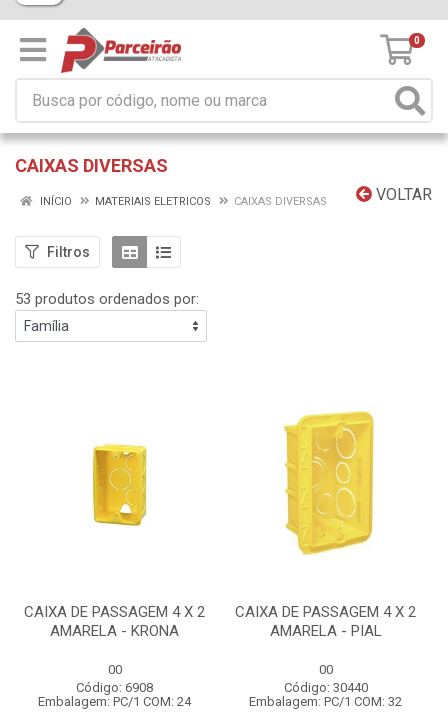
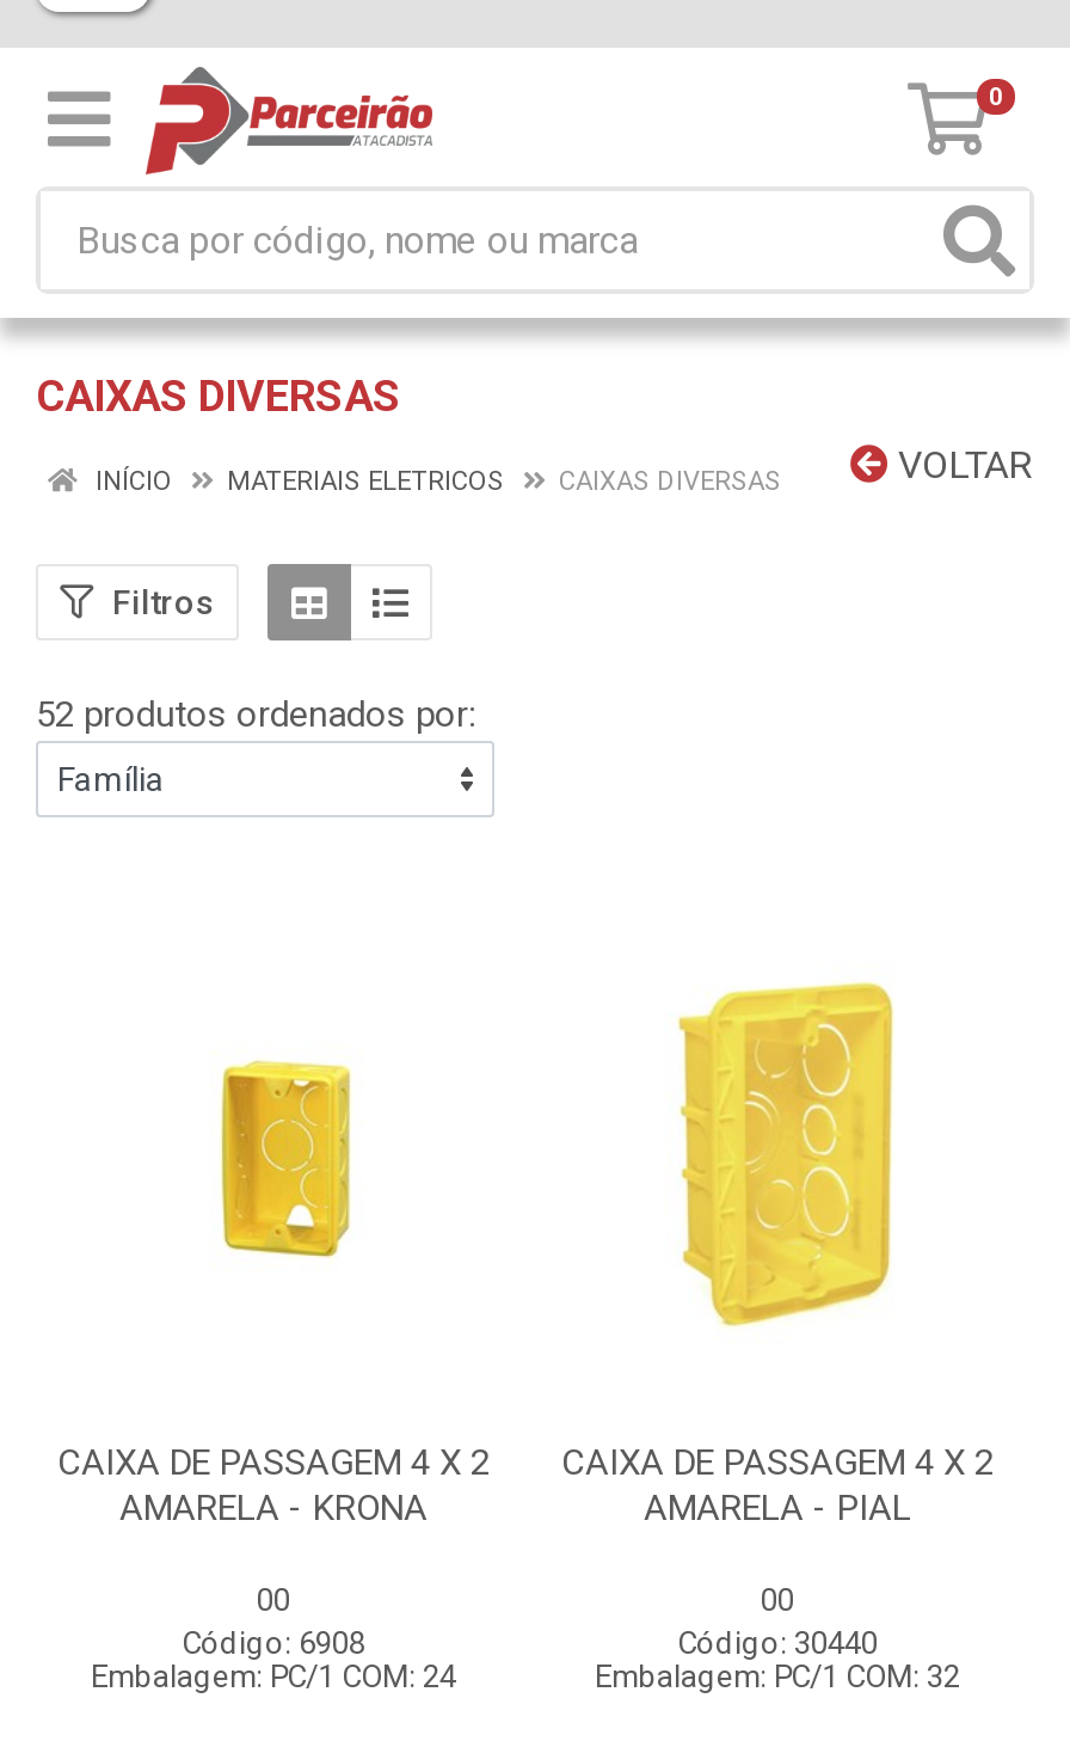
- 53 produtos ordenados por:
+ 52 produtos ordenados por:
